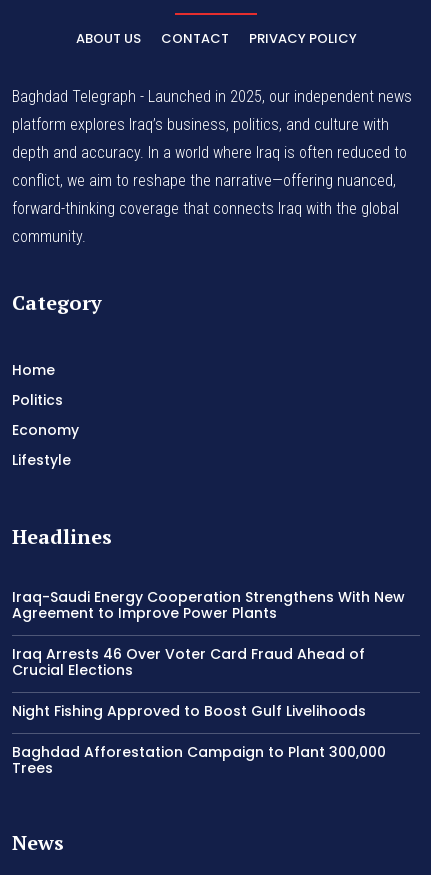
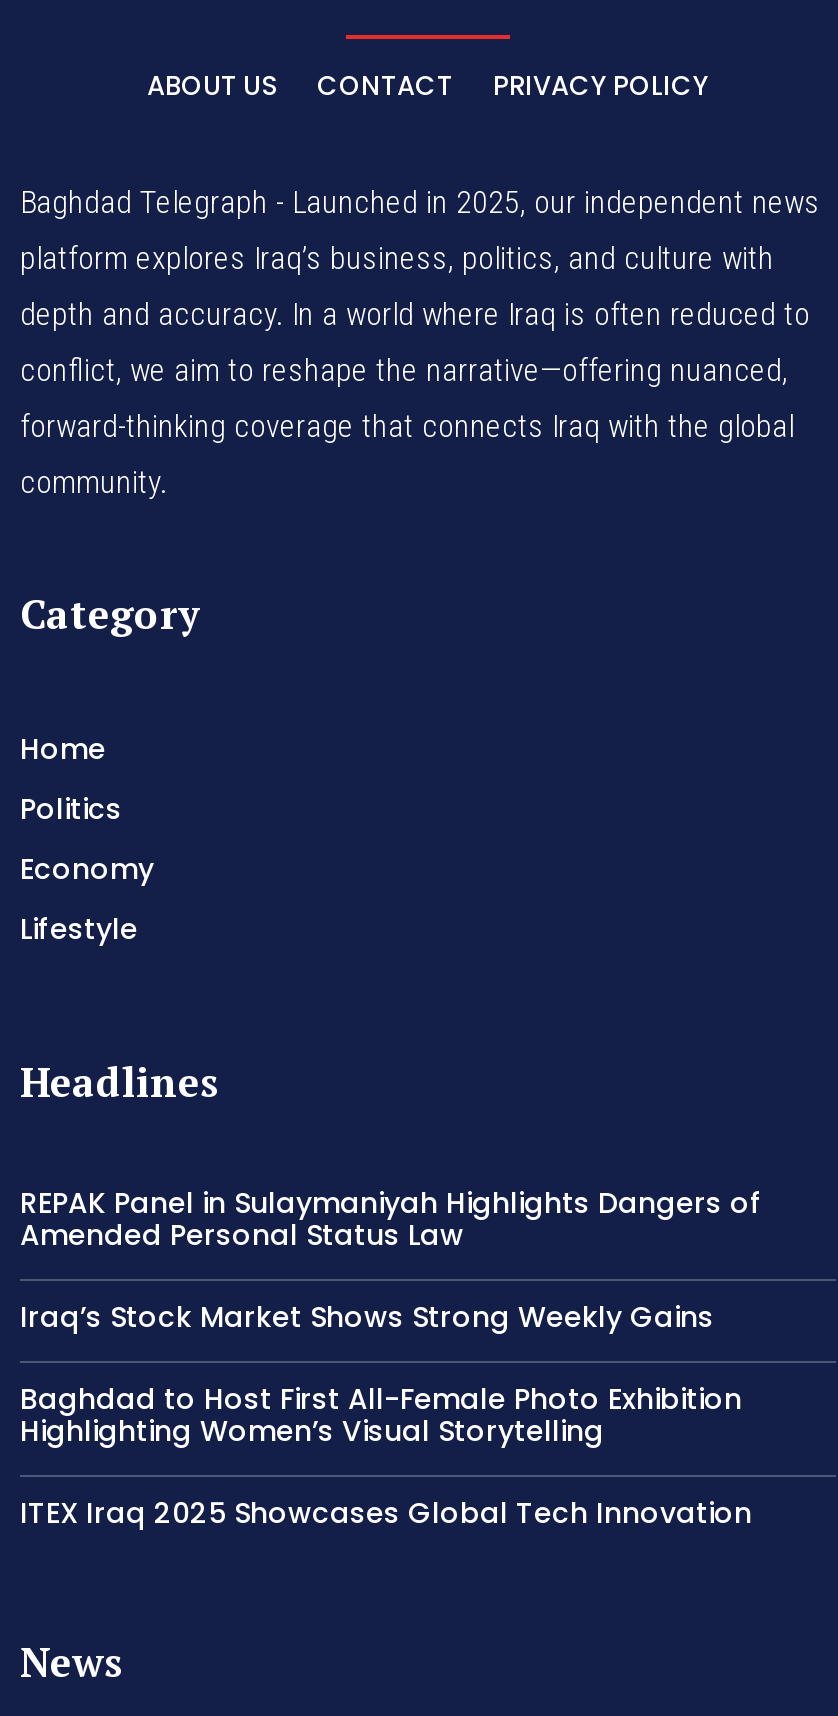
- Iraq-Saudi Energy Cooperation Strengthens With New
- Agreement to Improve Power Plants
+ REPAK Panel in Sulaymaniyah Highlights Dangers of
+ Amended Personal Status Law

- Iraq Arrests 46 Over Voter Card Fraud Ahead of
- Crucial Elections
+ Iraq’s Stock Market Shows Strong Weekly Gains

- Night Fishing Approved to Boost Gulf Livelihoods
+ Baghdad to Host First All-Female Photo Exhibition
+ Highlighting Women’s Visual Storytelling

- Baghdad Afforestation Campaign to Plant 300,000
- Trees
+ ITEX Iraq 2025 Showcases Global Tech Innovation
